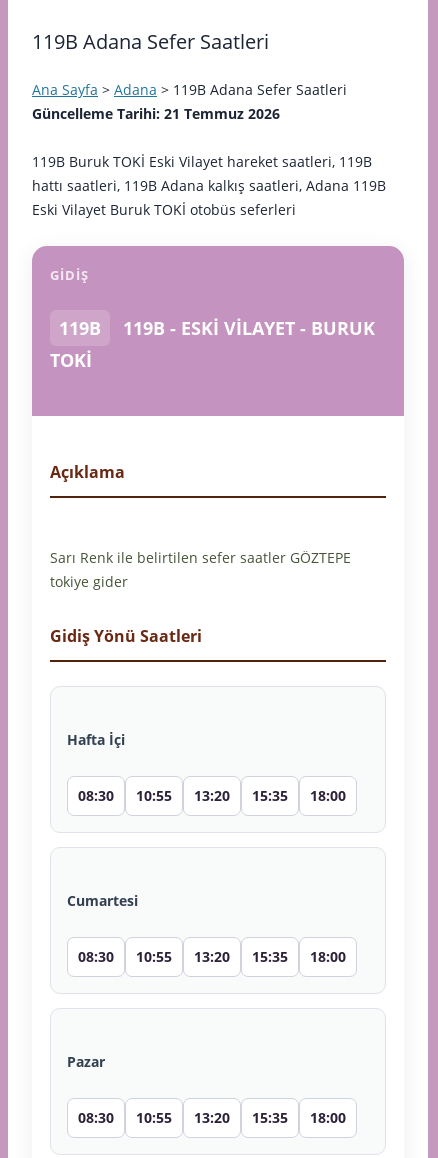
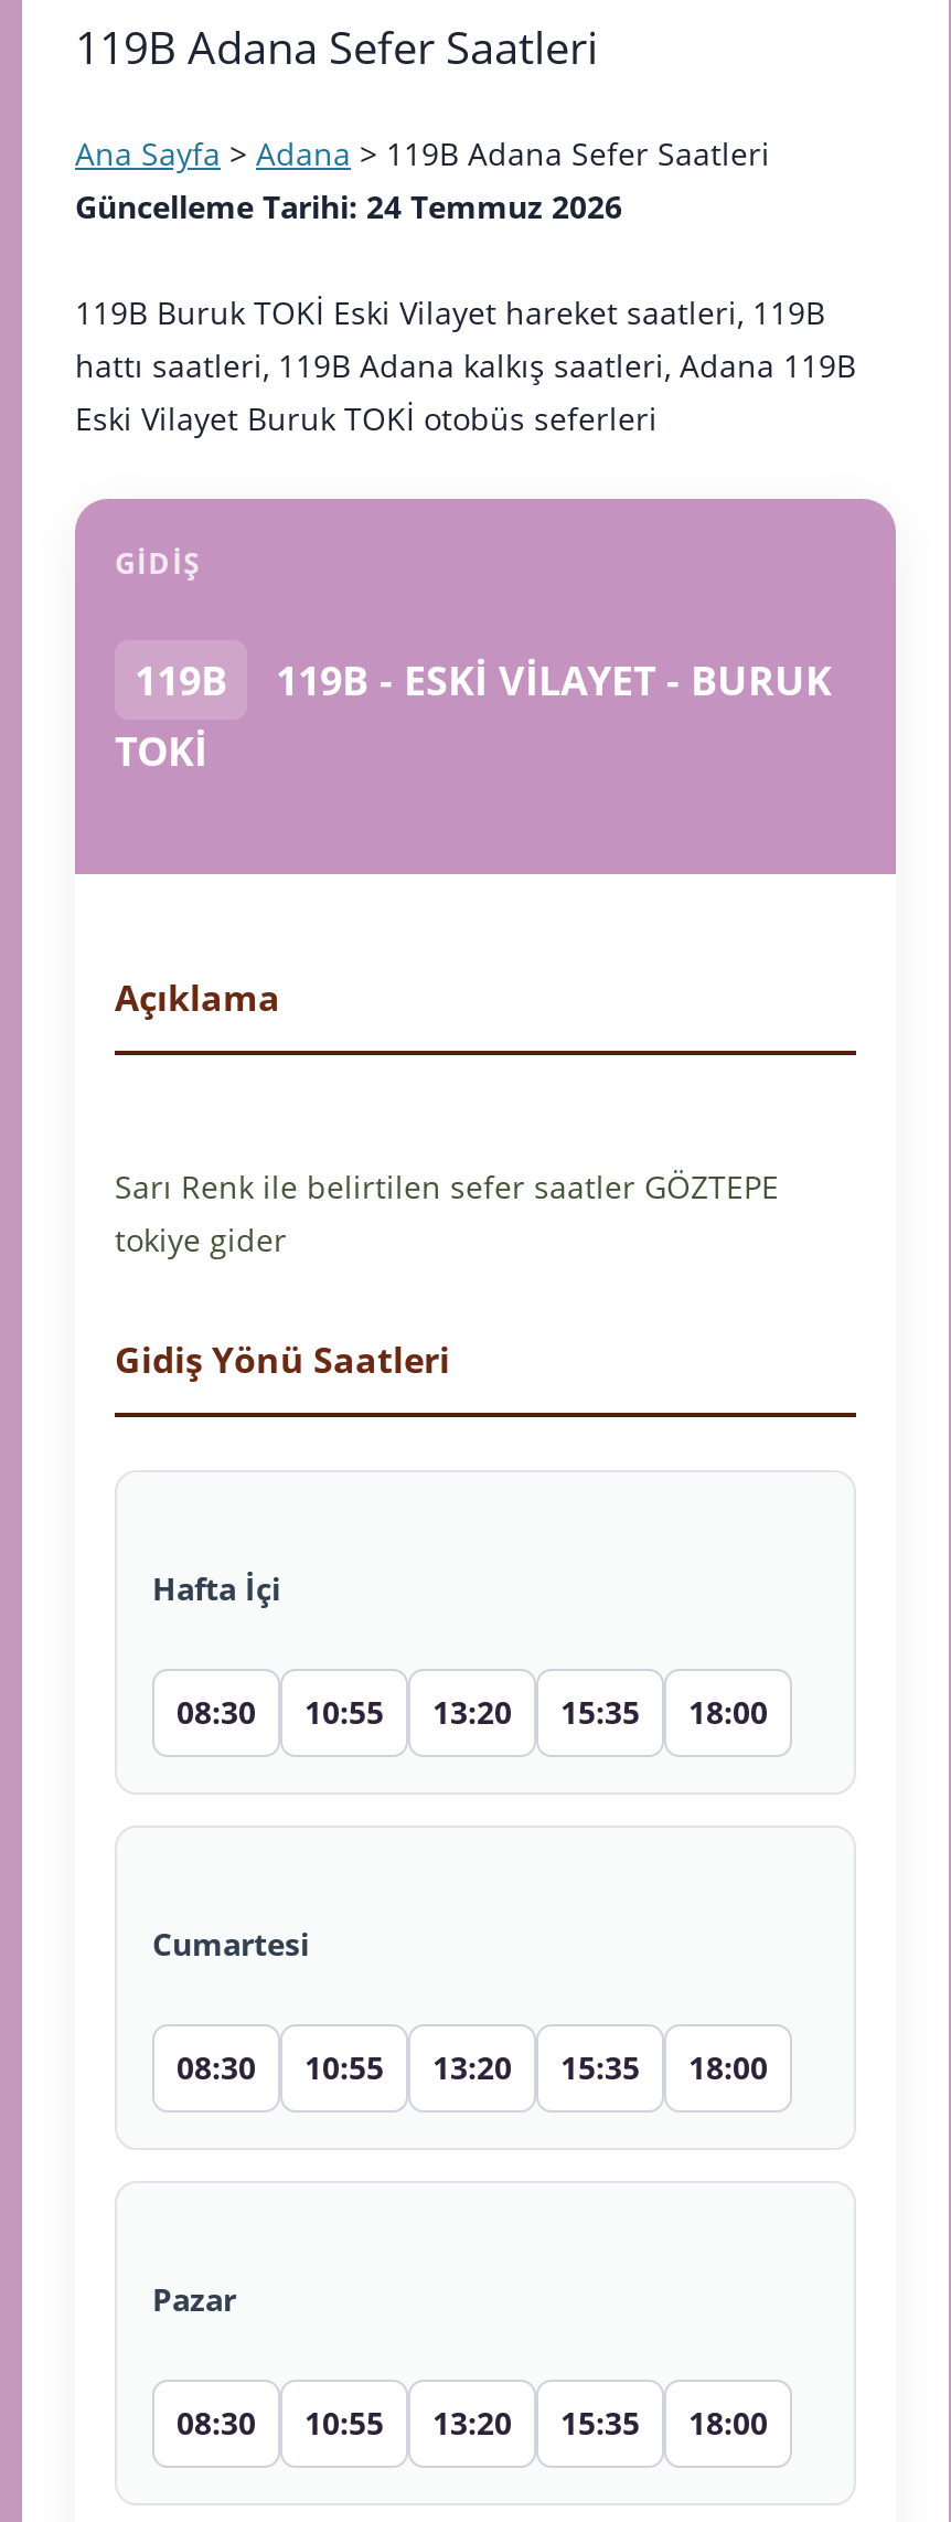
- Güncelleme Tarihi: 21 Temmuz 2026
+ Güncelleme Tarihi: 24 Temmuz 2026
